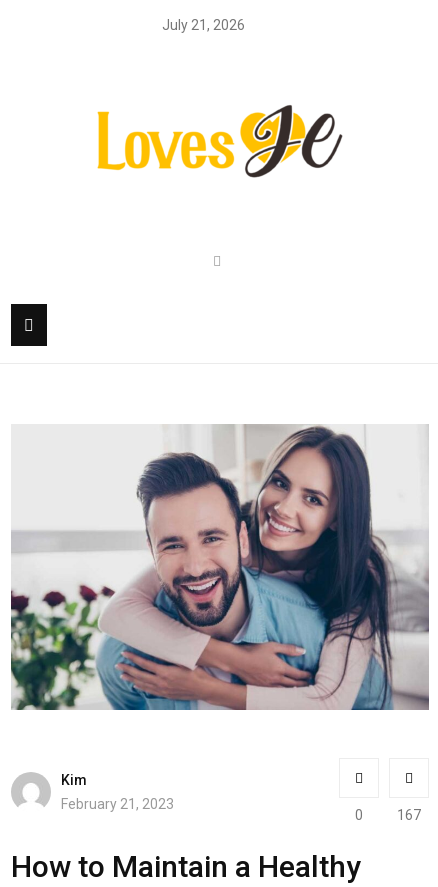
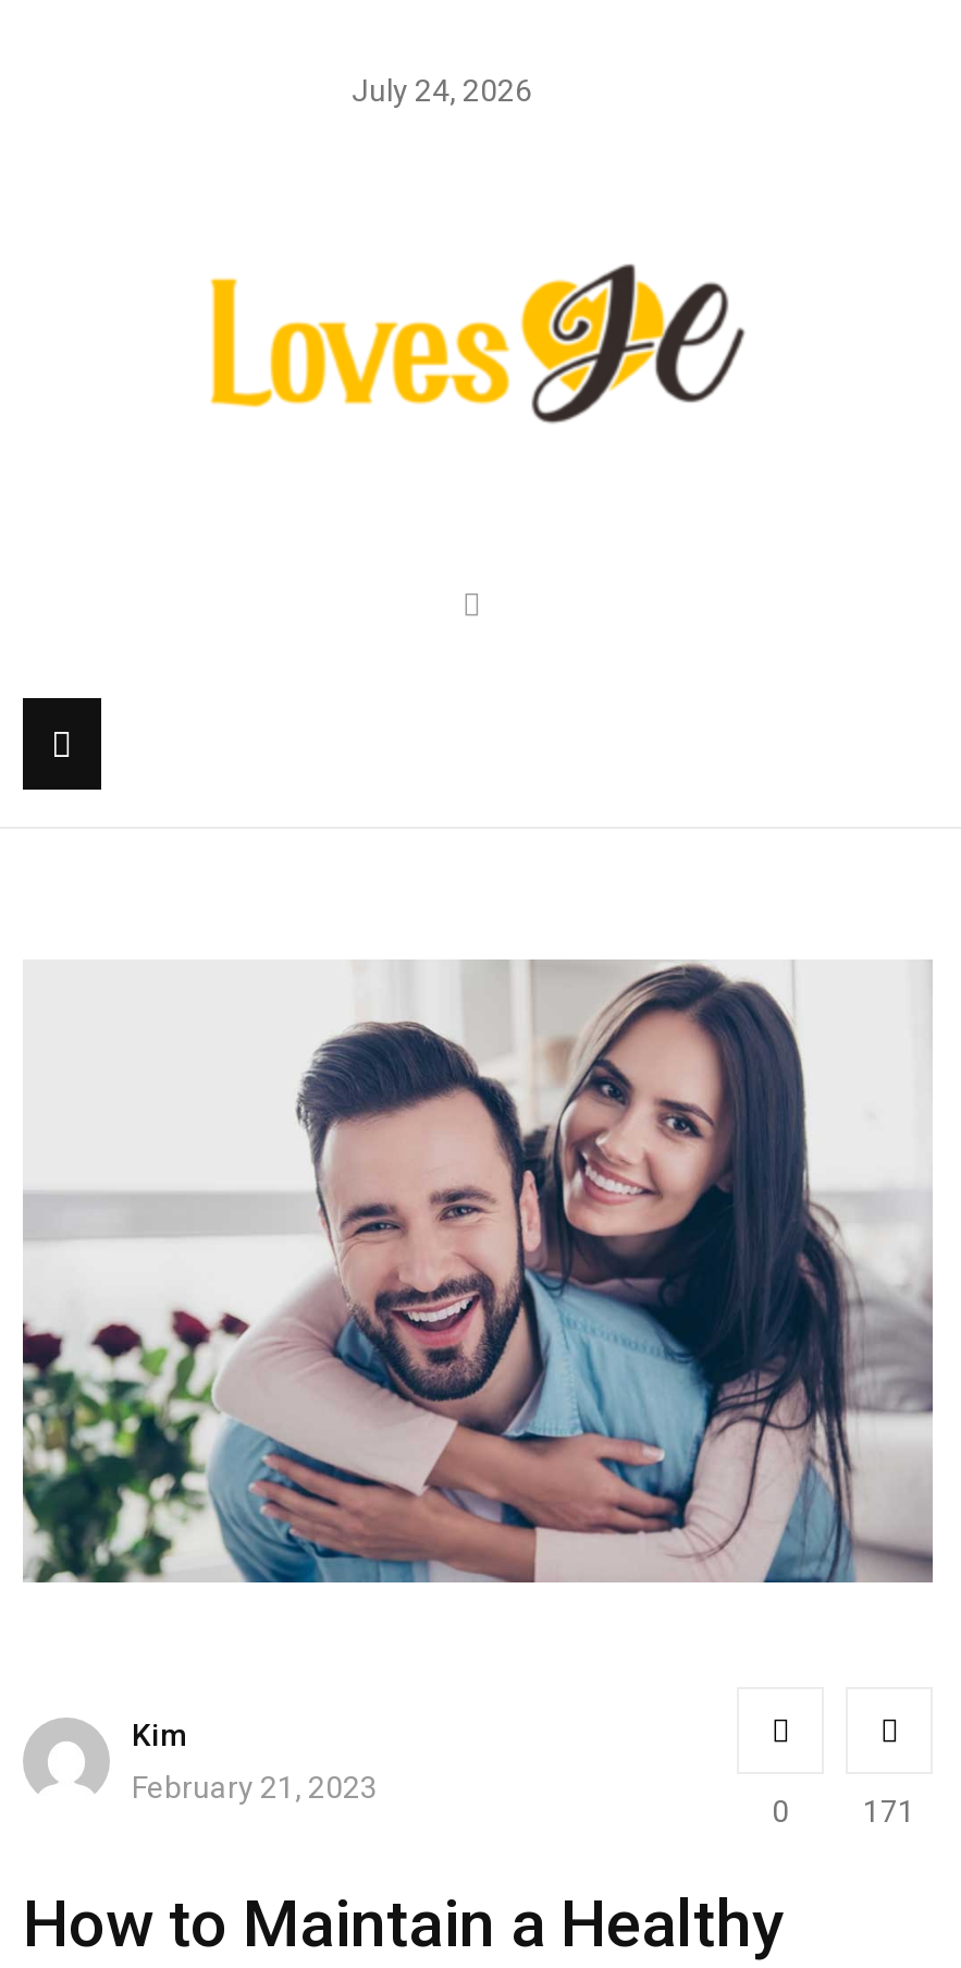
- July 21, 2026
+ July 24, 2026

- 167
+ 171
